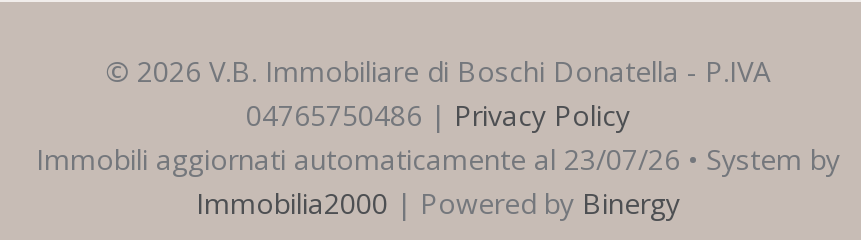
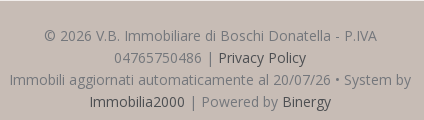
- Immobili aggiornati automaticamente al 23/07/26 • System by
+ Immobili aggiornati automaticamente al 20/07/26 • System by
